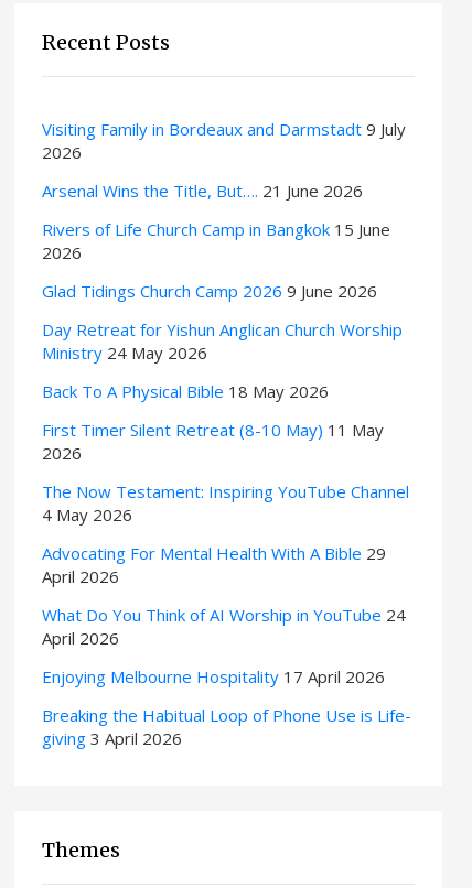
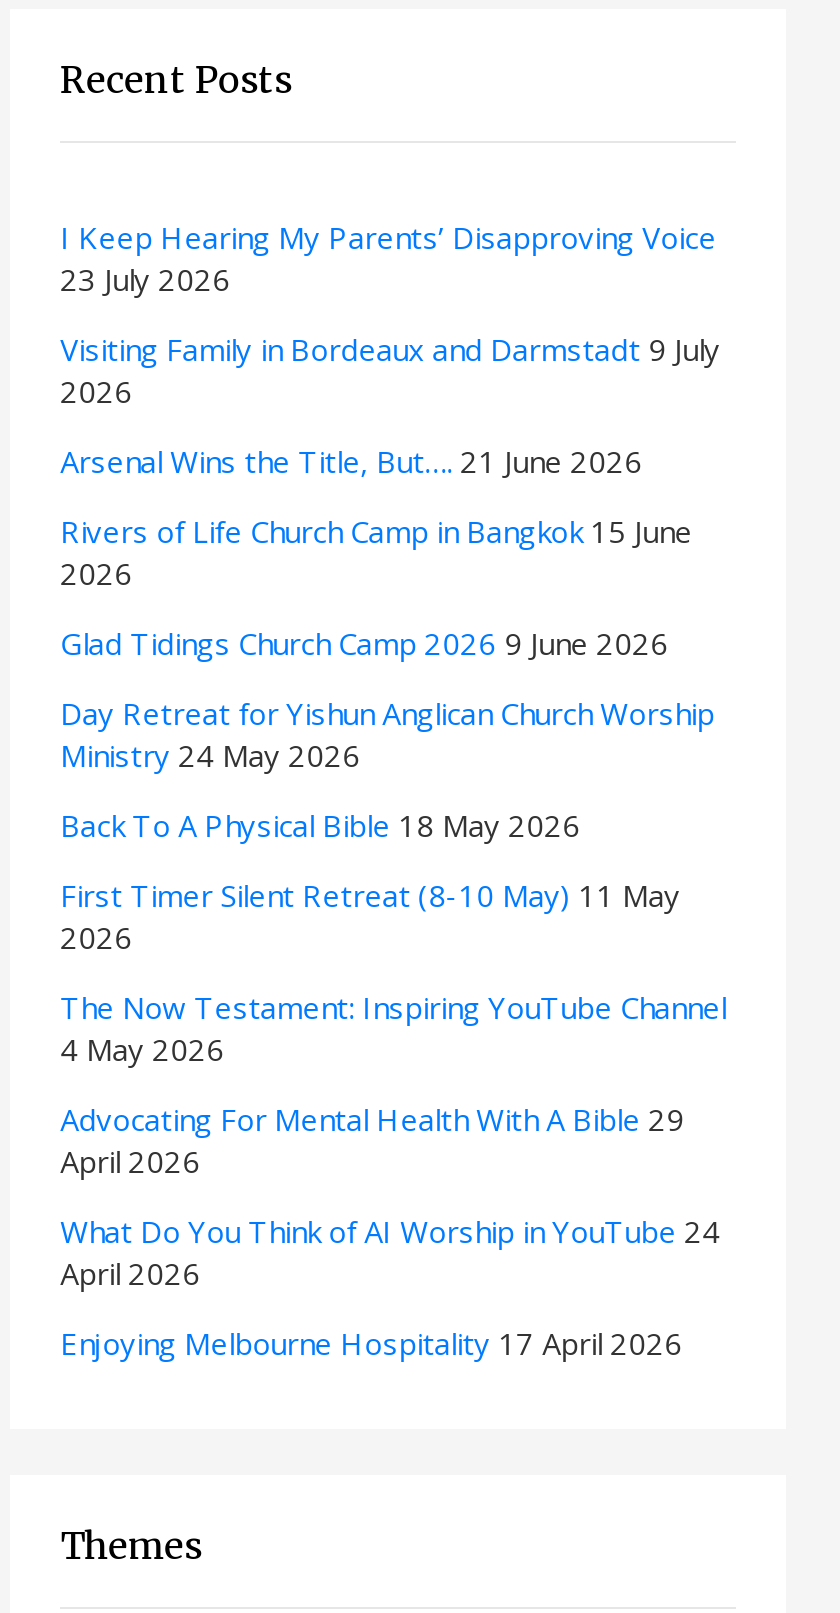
+ I Keep Hearing My Parents’ Disapproving Voice
+ 23 July 2026

moved down: Visiting Family in Bordeaux and Darmstadt 9 July | 2026 | Arsenal Wins the Title, But…. 21 June 2026 | ... | April 2026 | Enjoying Melbourne Hospitality 17 April 2026

- Breaking the Habitual Loop of Phone Use is Life-
- giving 3 April 2026
